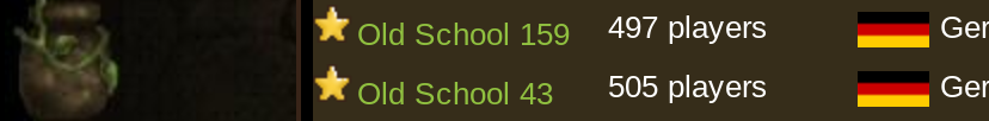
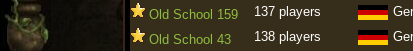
- Old School 159 497 players
+ Old School 159 137 players

- Old School 43 505 players
+ Old School 43 138 players
